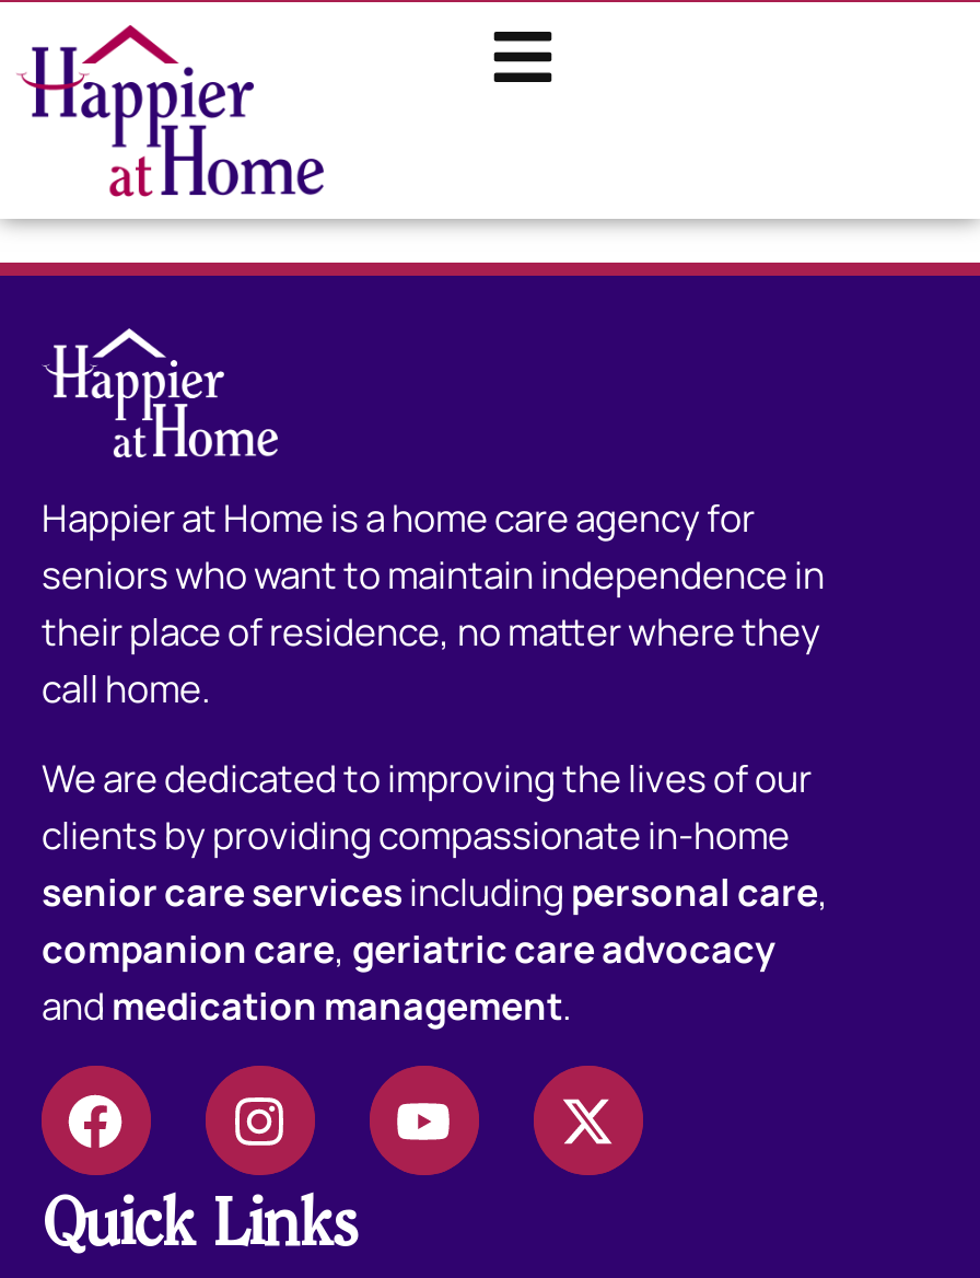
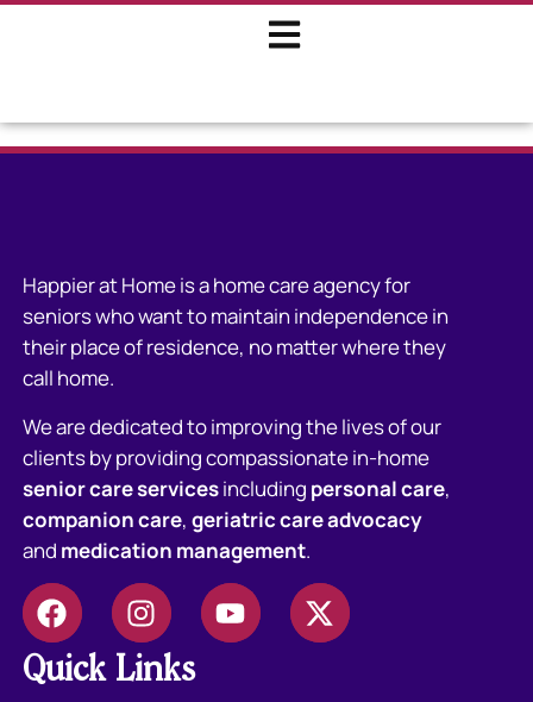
- [image]

- [image]
